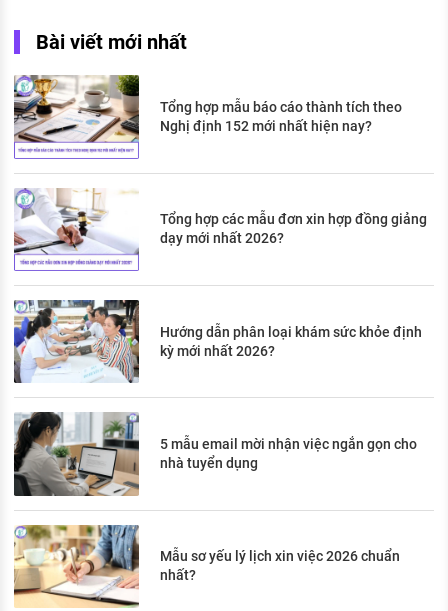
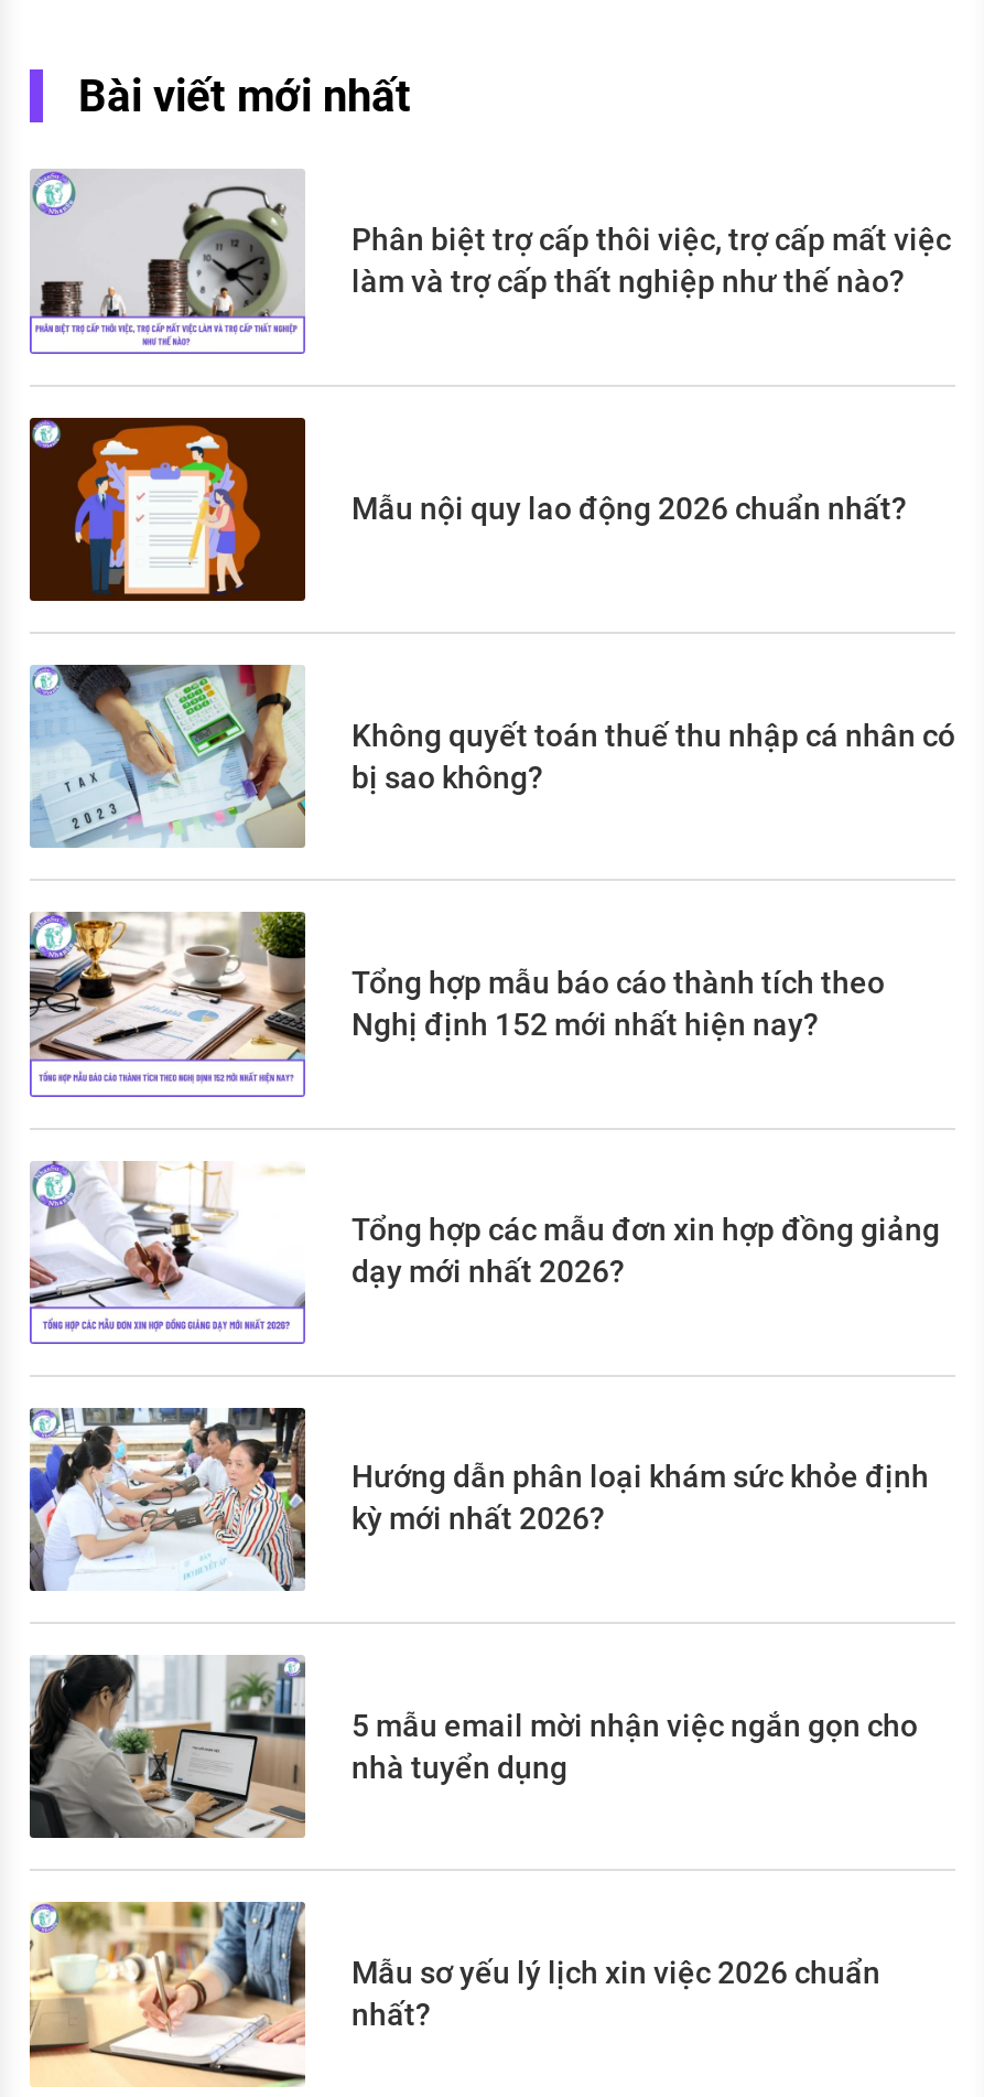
+ [image]
+ Mẫu nội quy lao động 2026 chuẩn nhất?

+ [image]
+ Phân biệt trợ cấp thôi việc, trợ cấp mất việc
+ làm và trợ cấp thất nghiệp như thế nào?

+ [image]
+ Không quyết toán thuế thu nhập cá nhân có
+ bị sao không?
